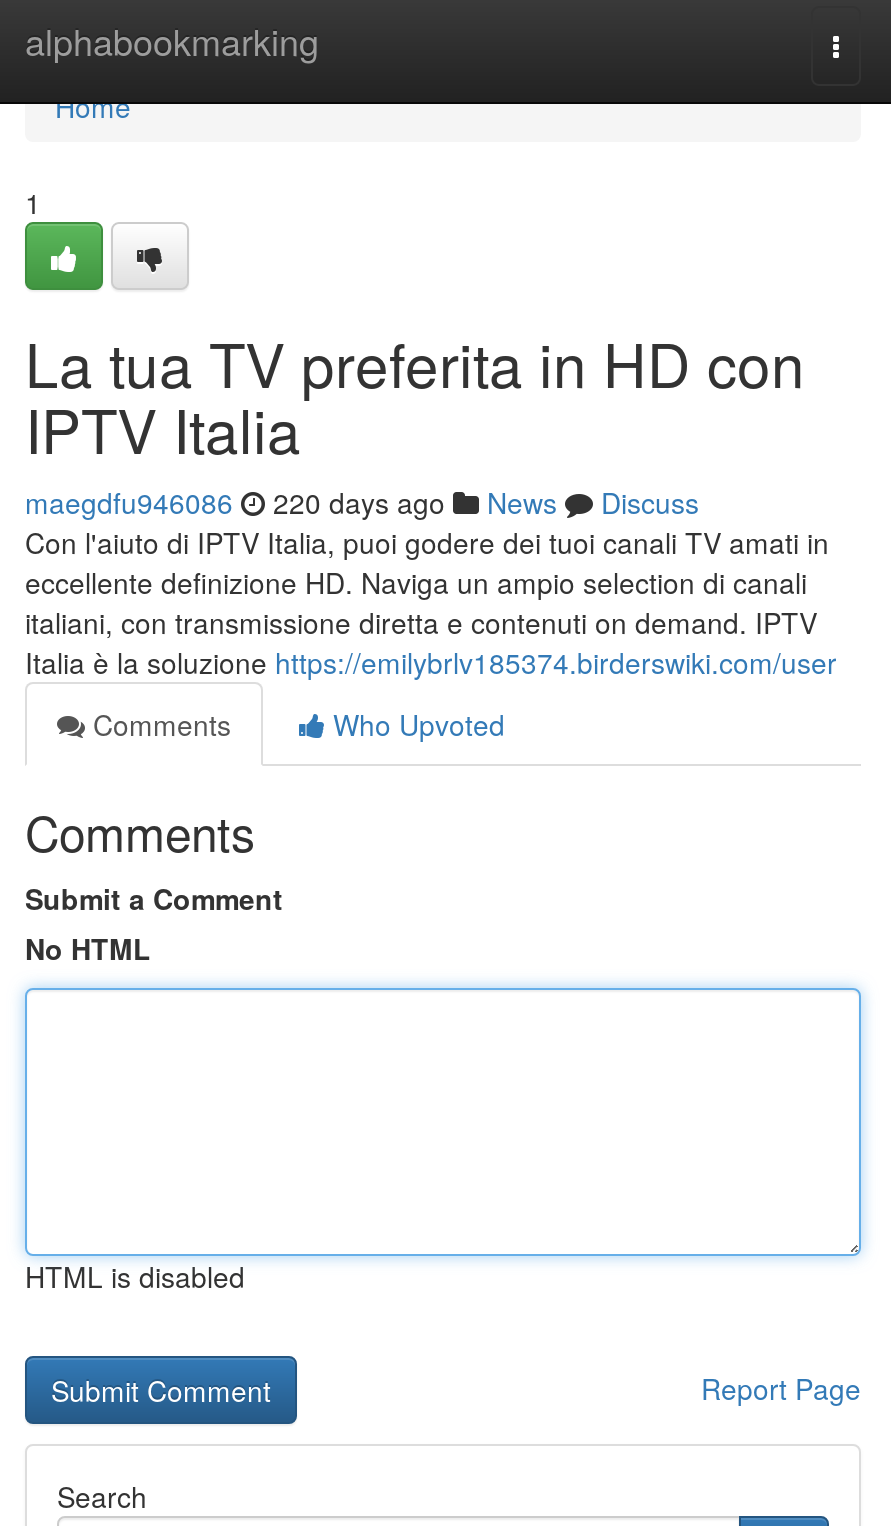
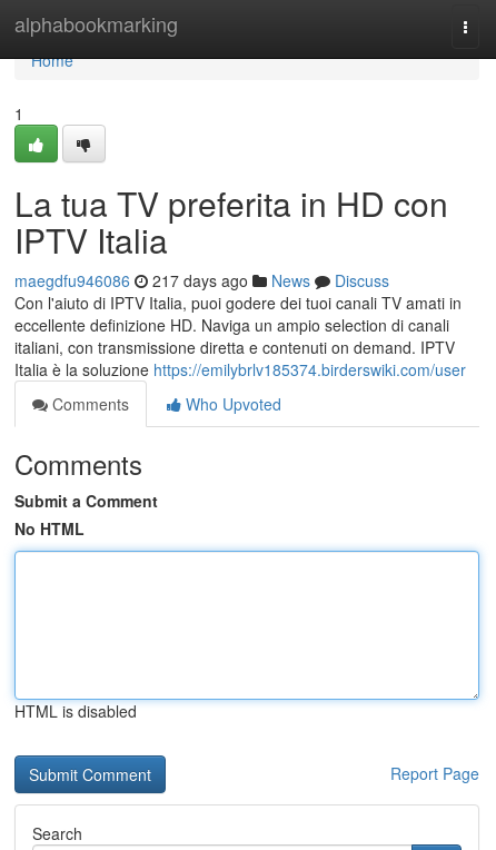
- maegdfu946086 220 days ago News Discuss
+ maegdfu946086 217 days ago News Discuss
